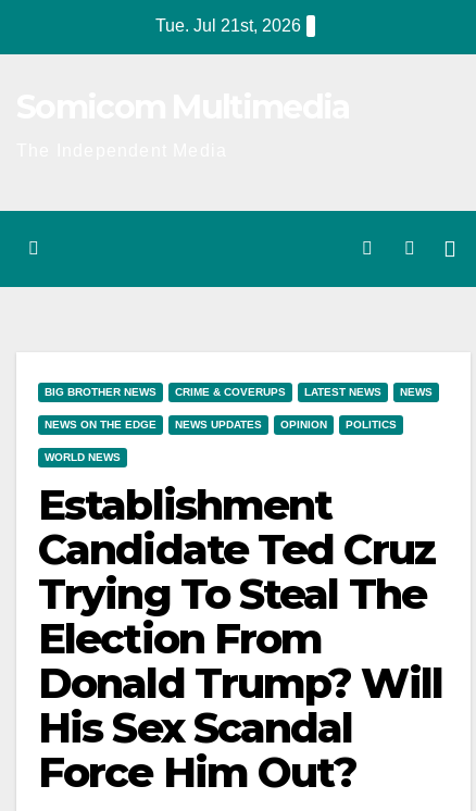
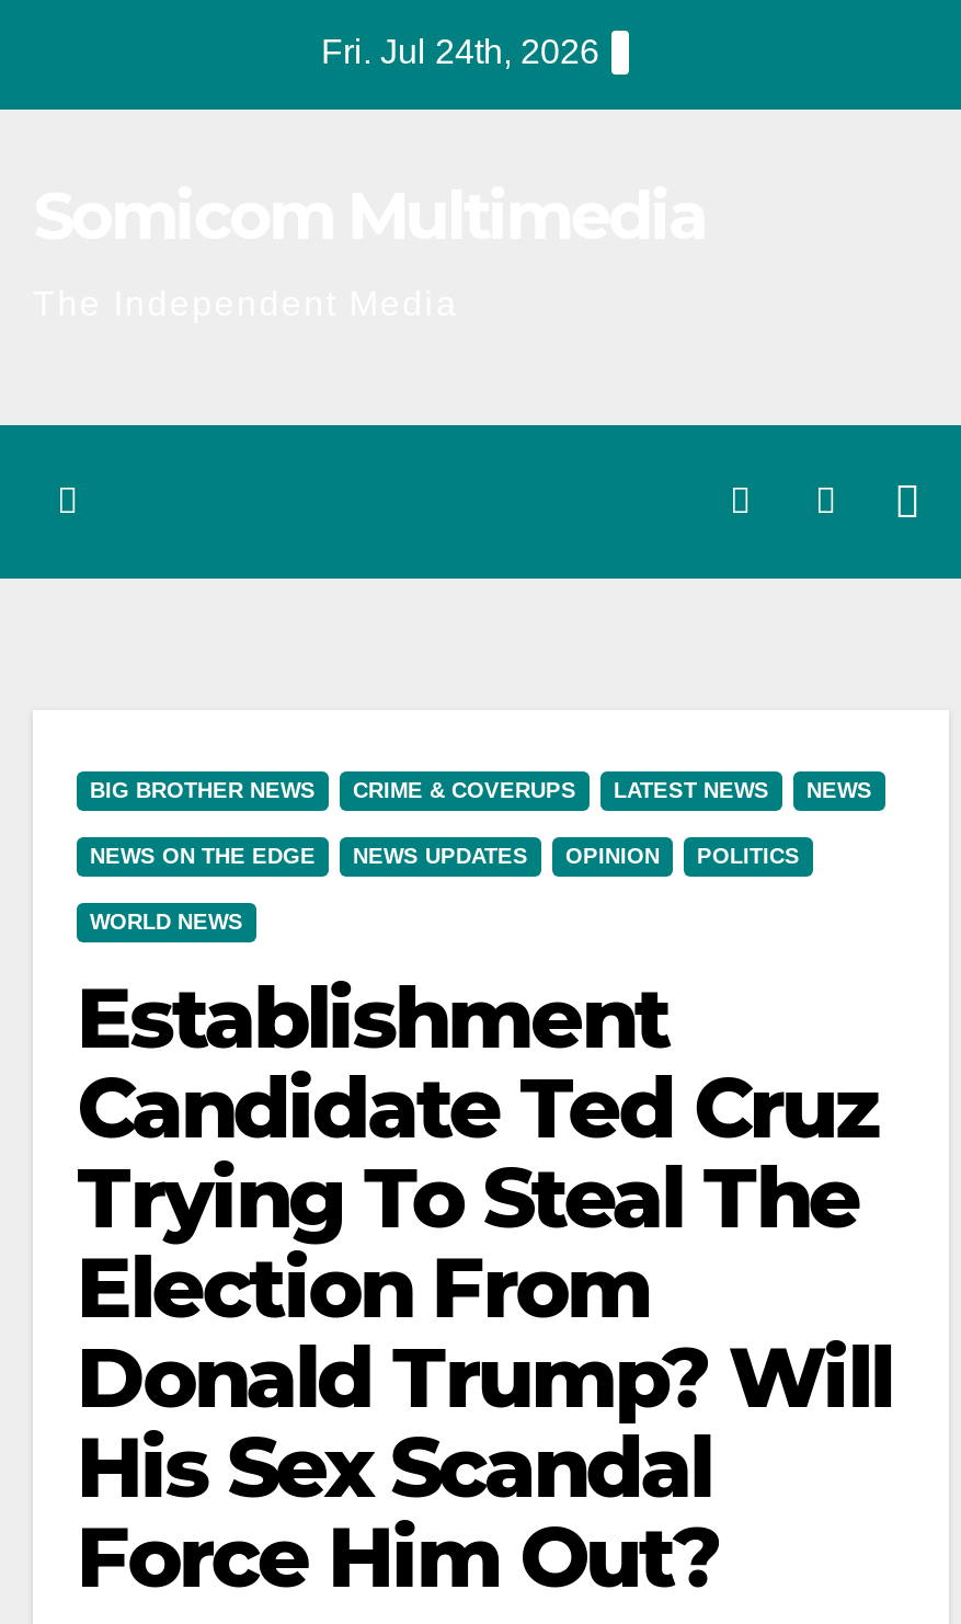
- Tue. Jul 21st, 2026
+ Fri. Jul 24th, 2026
